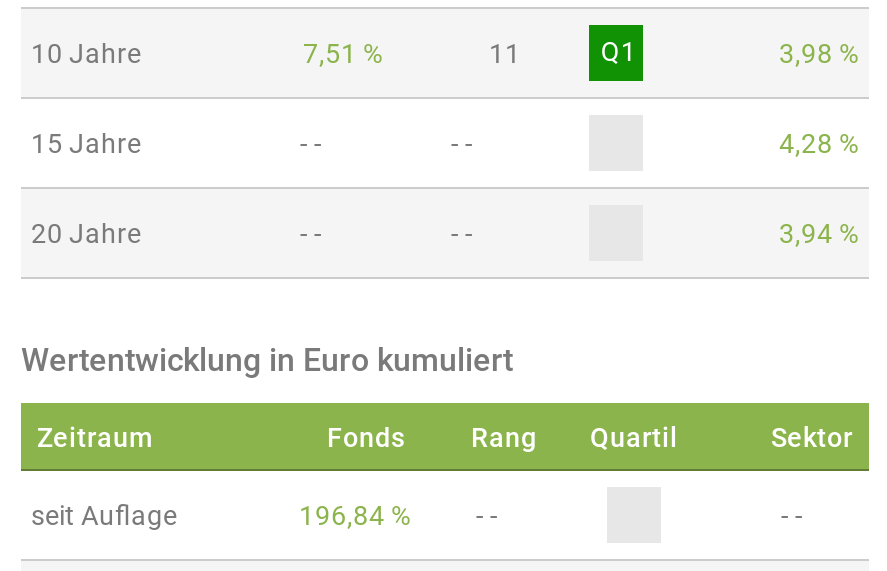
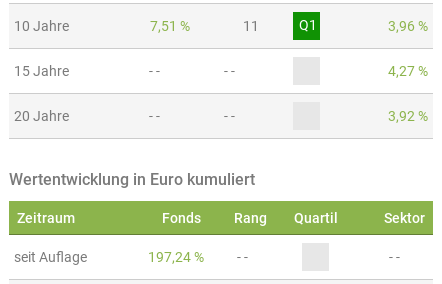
- 3,98 %
+ 3,96 %

- 4,28 %
+ 4,27 %

- 3,94 %
+ 3,92 %

- 196,84 %
+ 197,24 %
